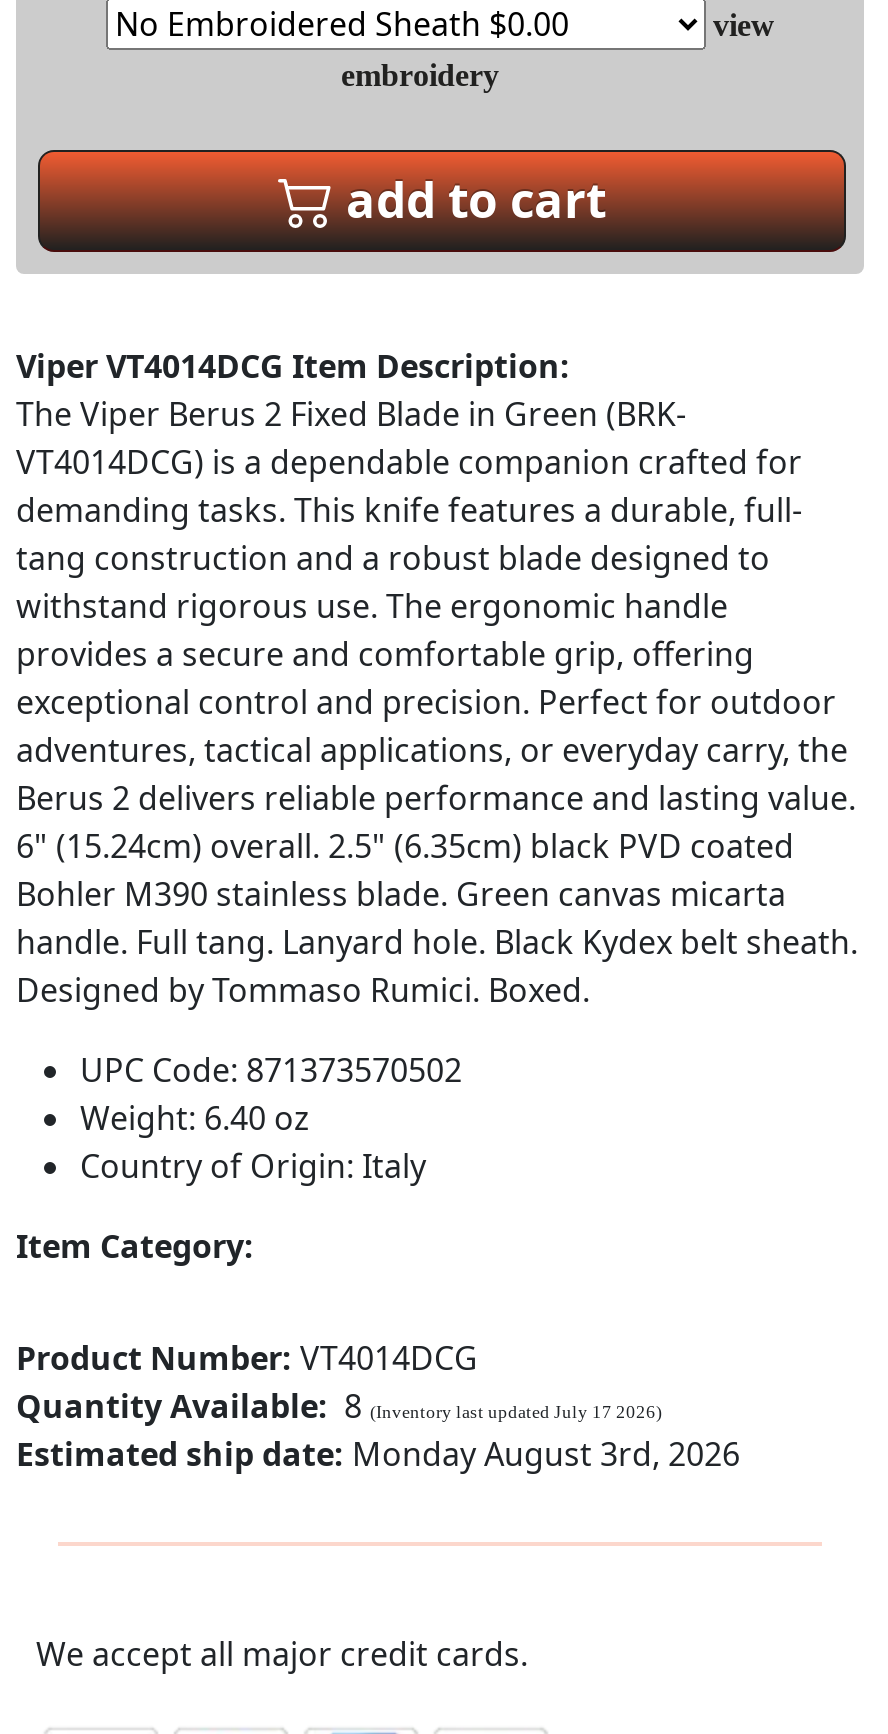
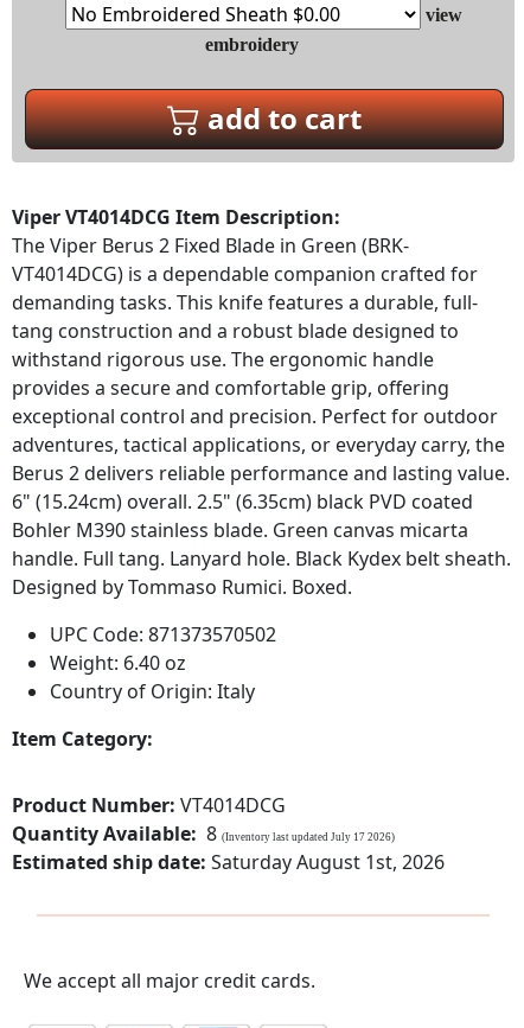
- Estimated ship date: Monday August 3rd, 2026
+ Estimated ship date: Saturday August 1st, 2026
